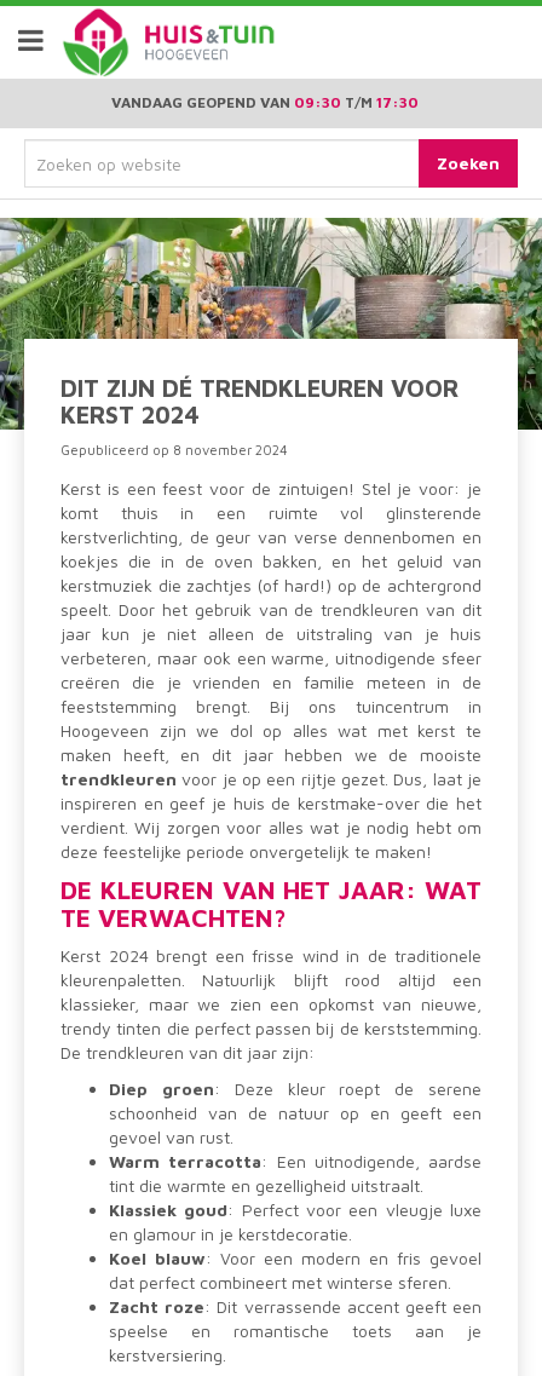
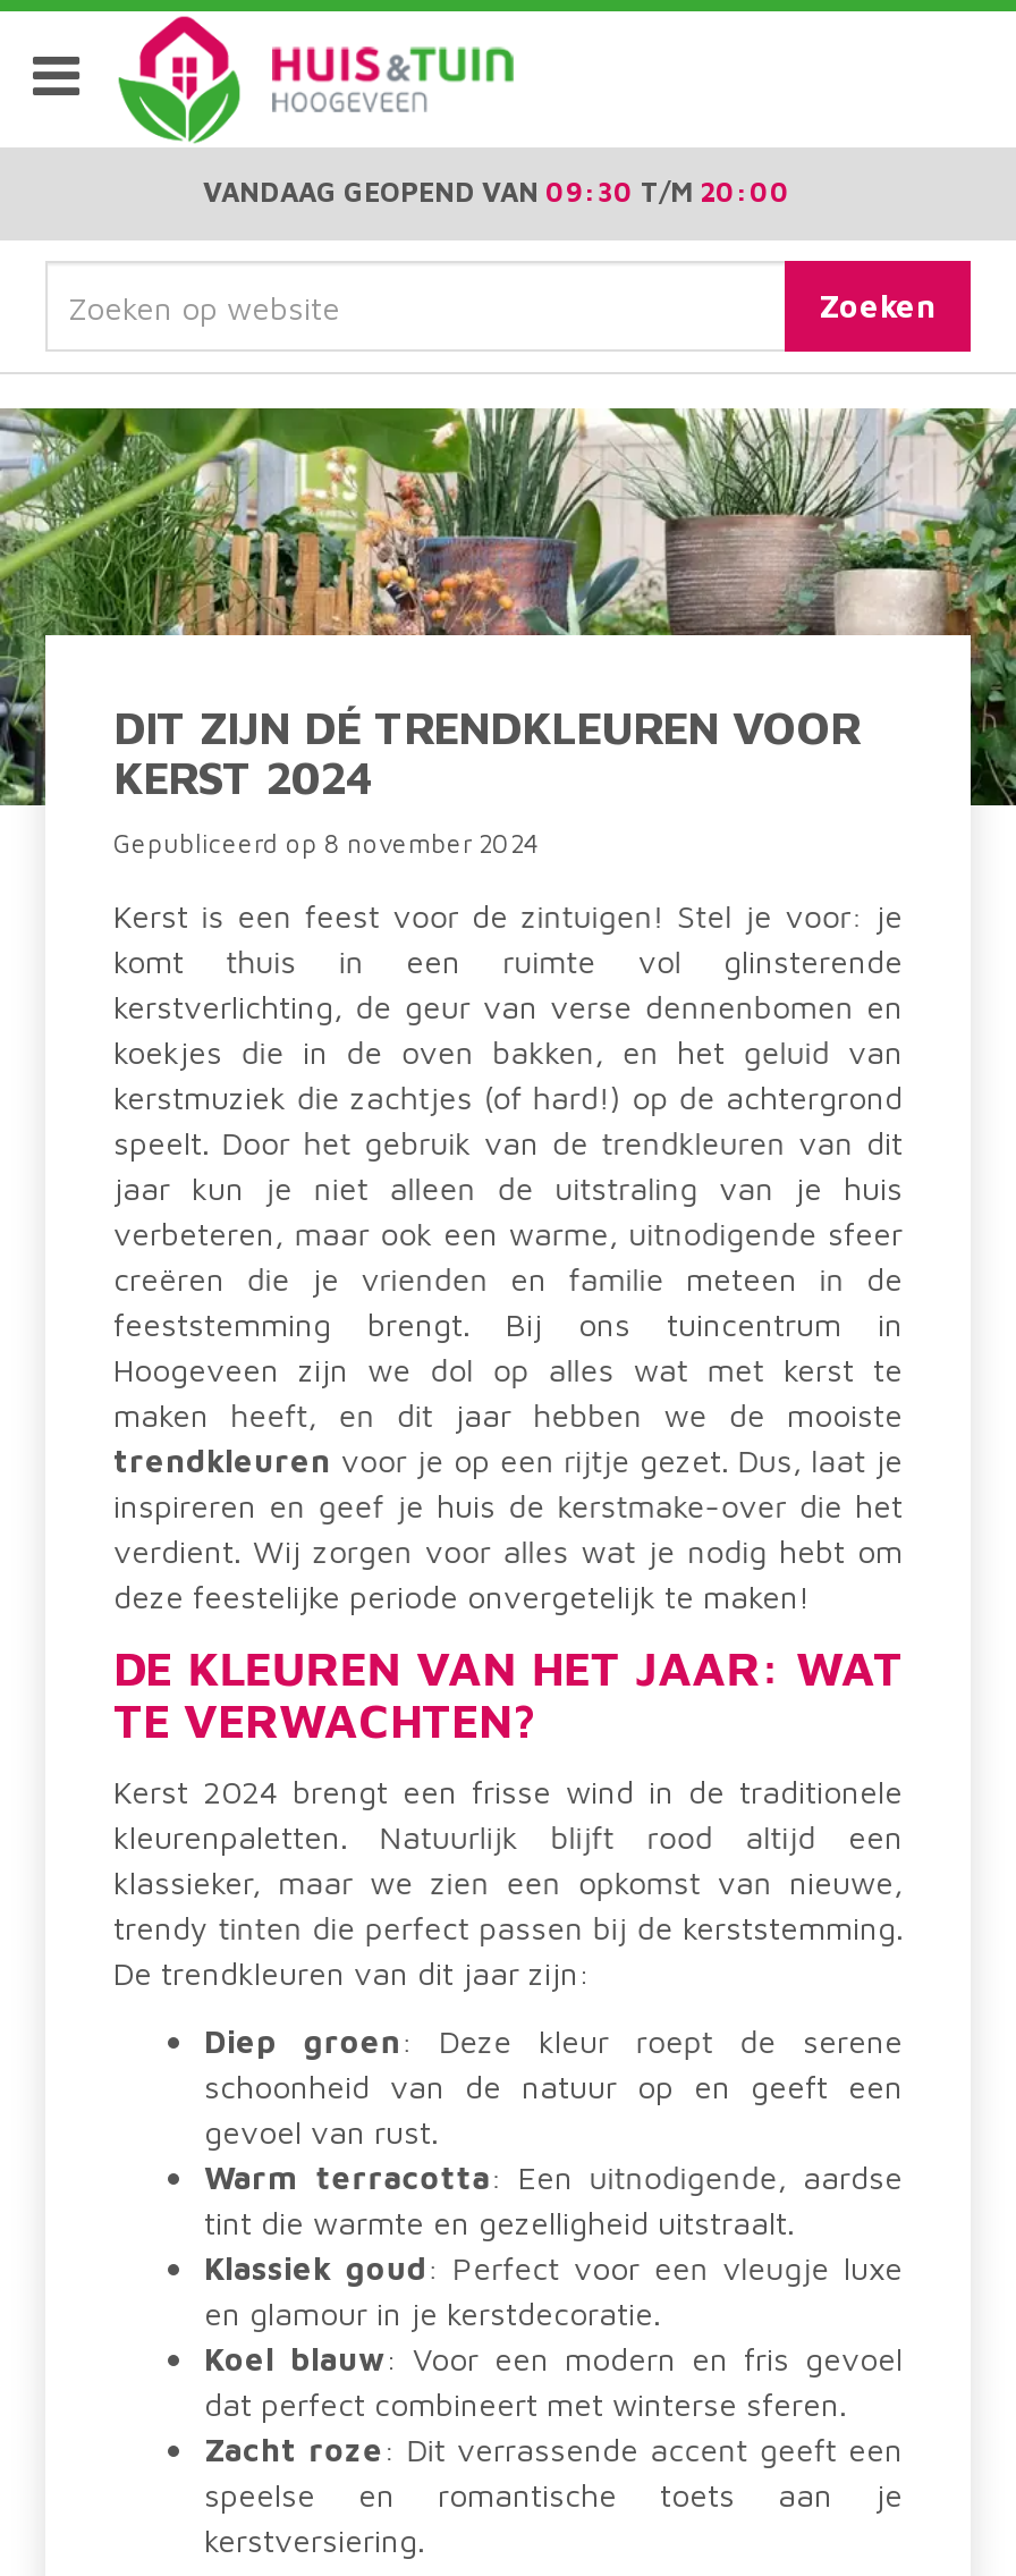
- VANDAAG GEOPEND VAN 09:30 T/M 17:30
+ VANDAAG GEOPEND VAN 09:30 T/M 20:00
